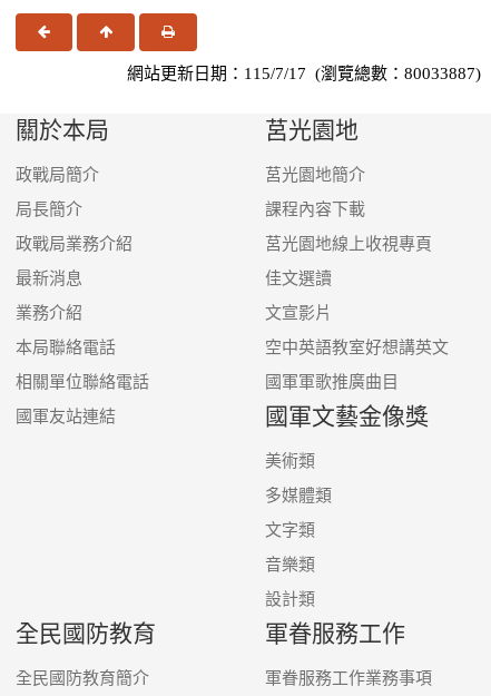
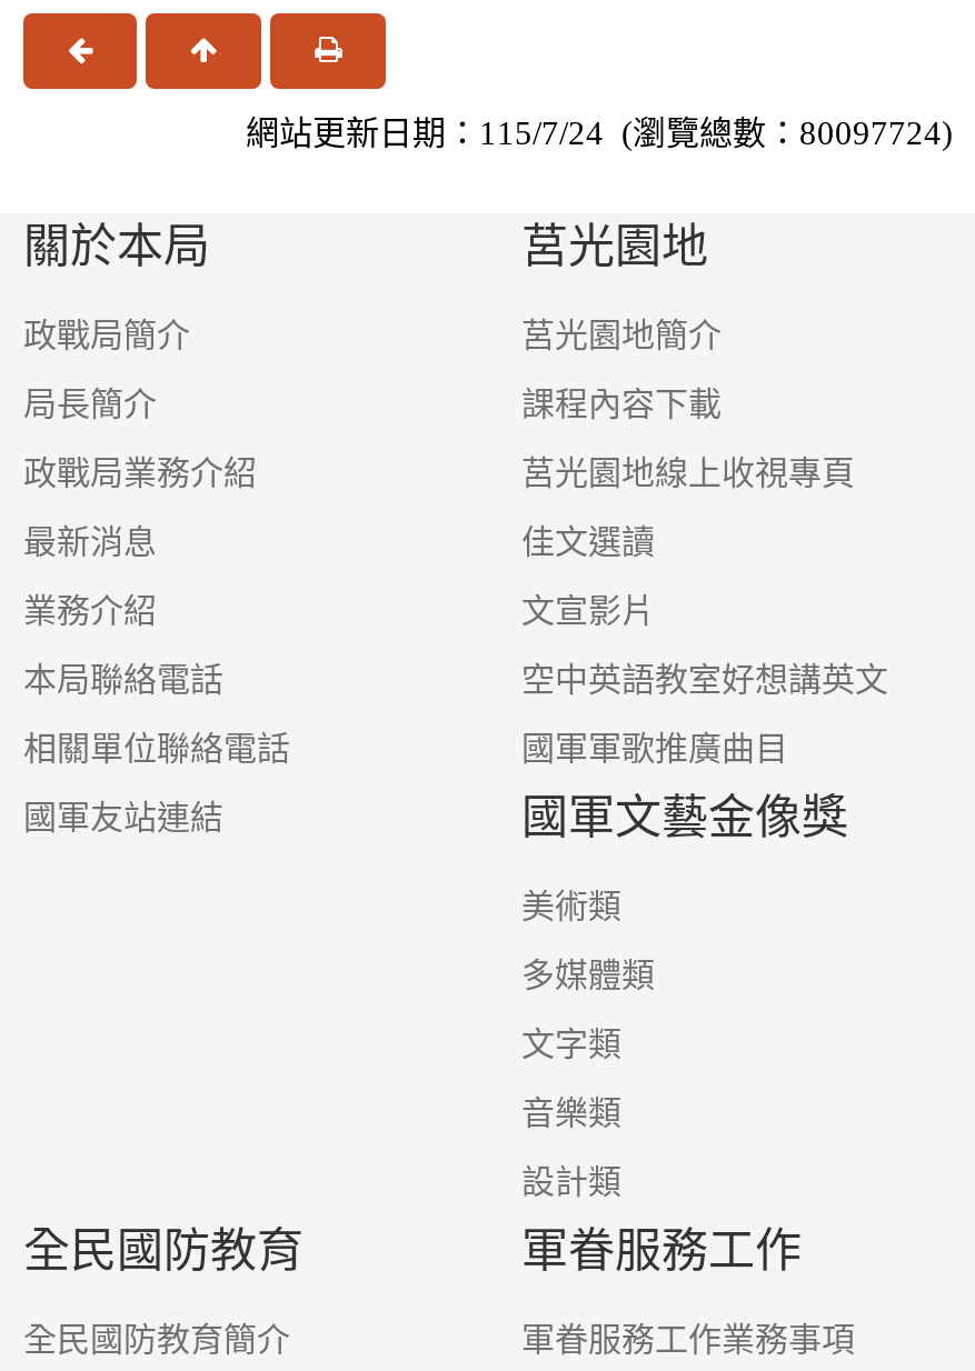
- 網站更新日期：115/7/17 (瀏覽總數：80033887)
+ 網站更新日期：115/7/24 (瀏覽總數：80097724)
